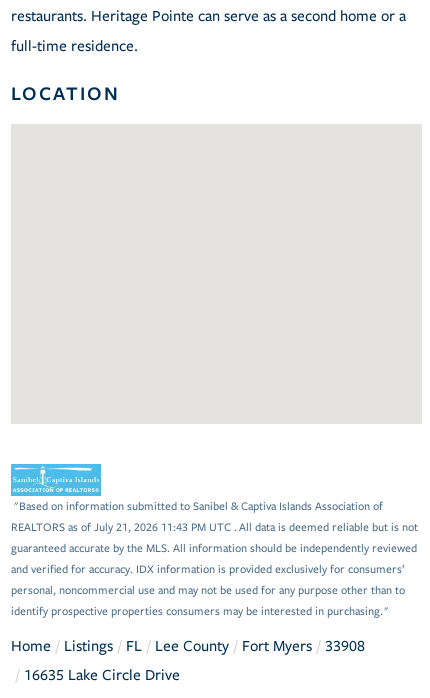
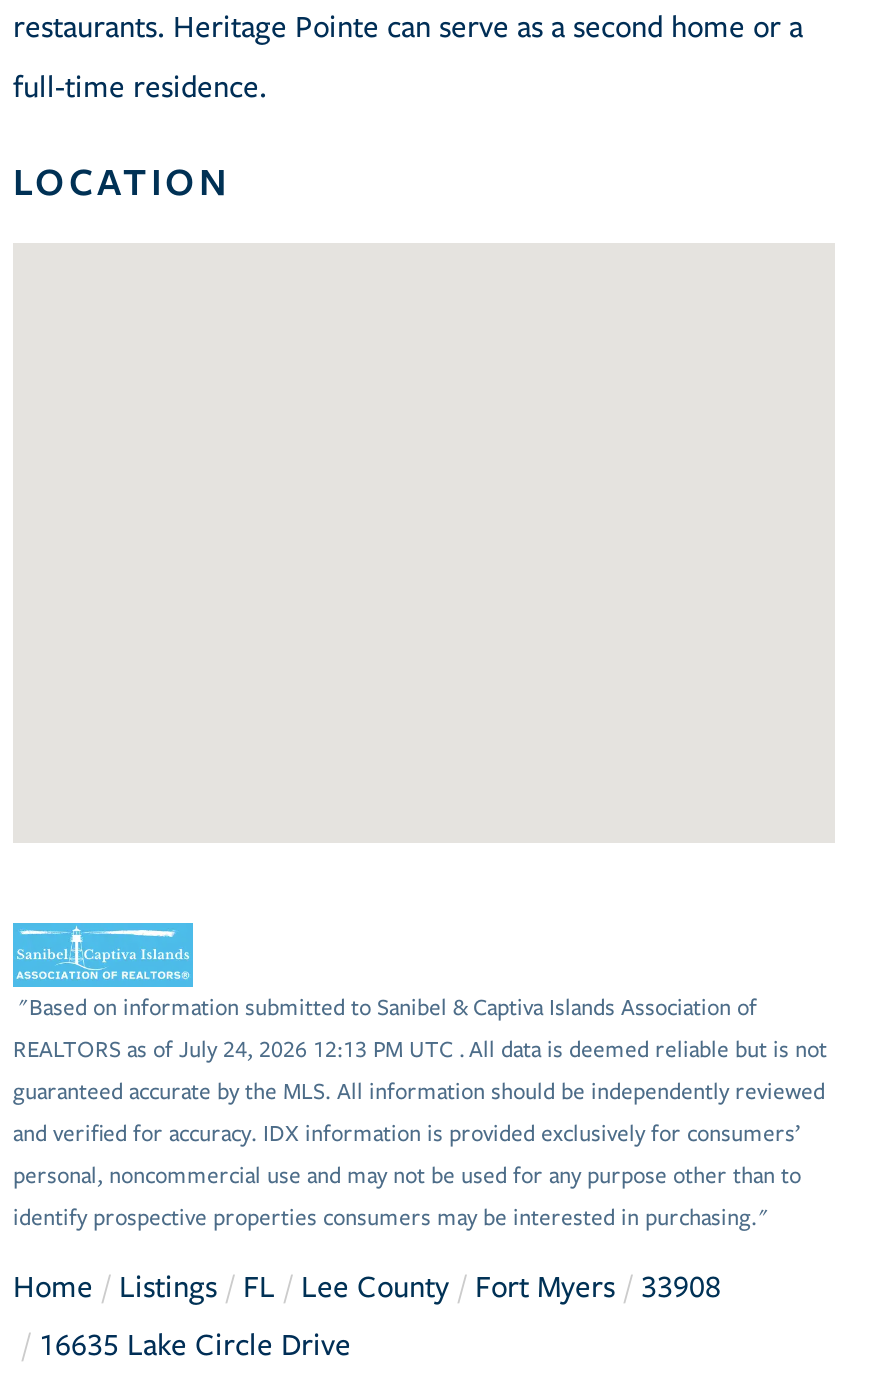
- REALTORS as of July 21, 2026 11:43 PM UTC . All data is deemed reliable but is not
+ REALTORS as of July 24, 2026 12:13 PM UTC . All data is deemed reliable but is not
